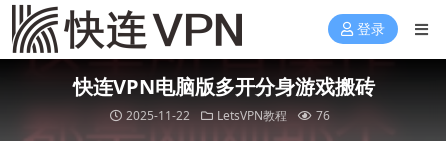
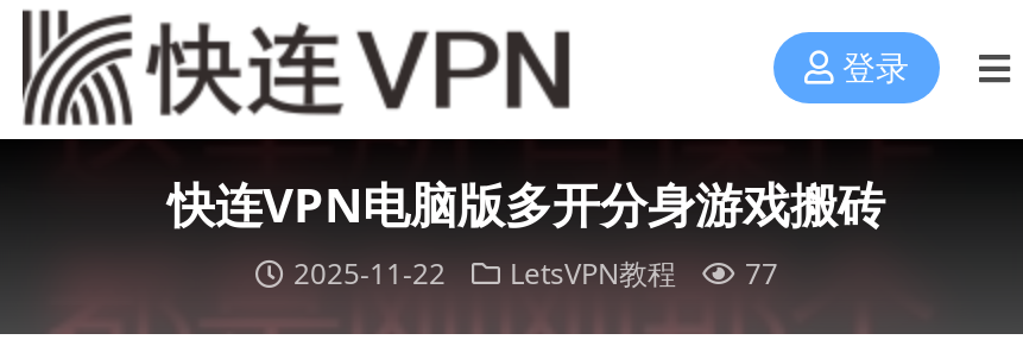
- 2025-11-22 LetsVPN教程 76
+ 2025-11-22 LetsVPN教程 77
